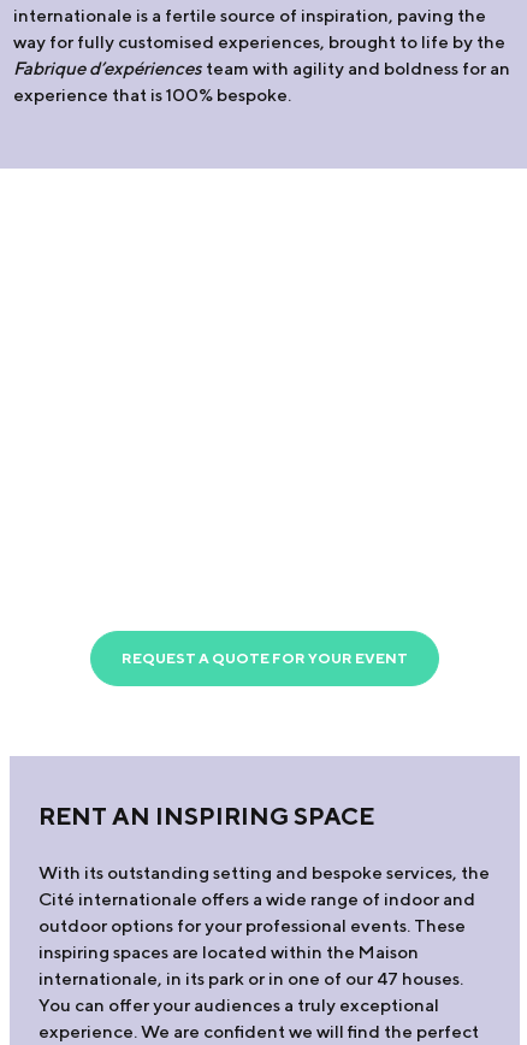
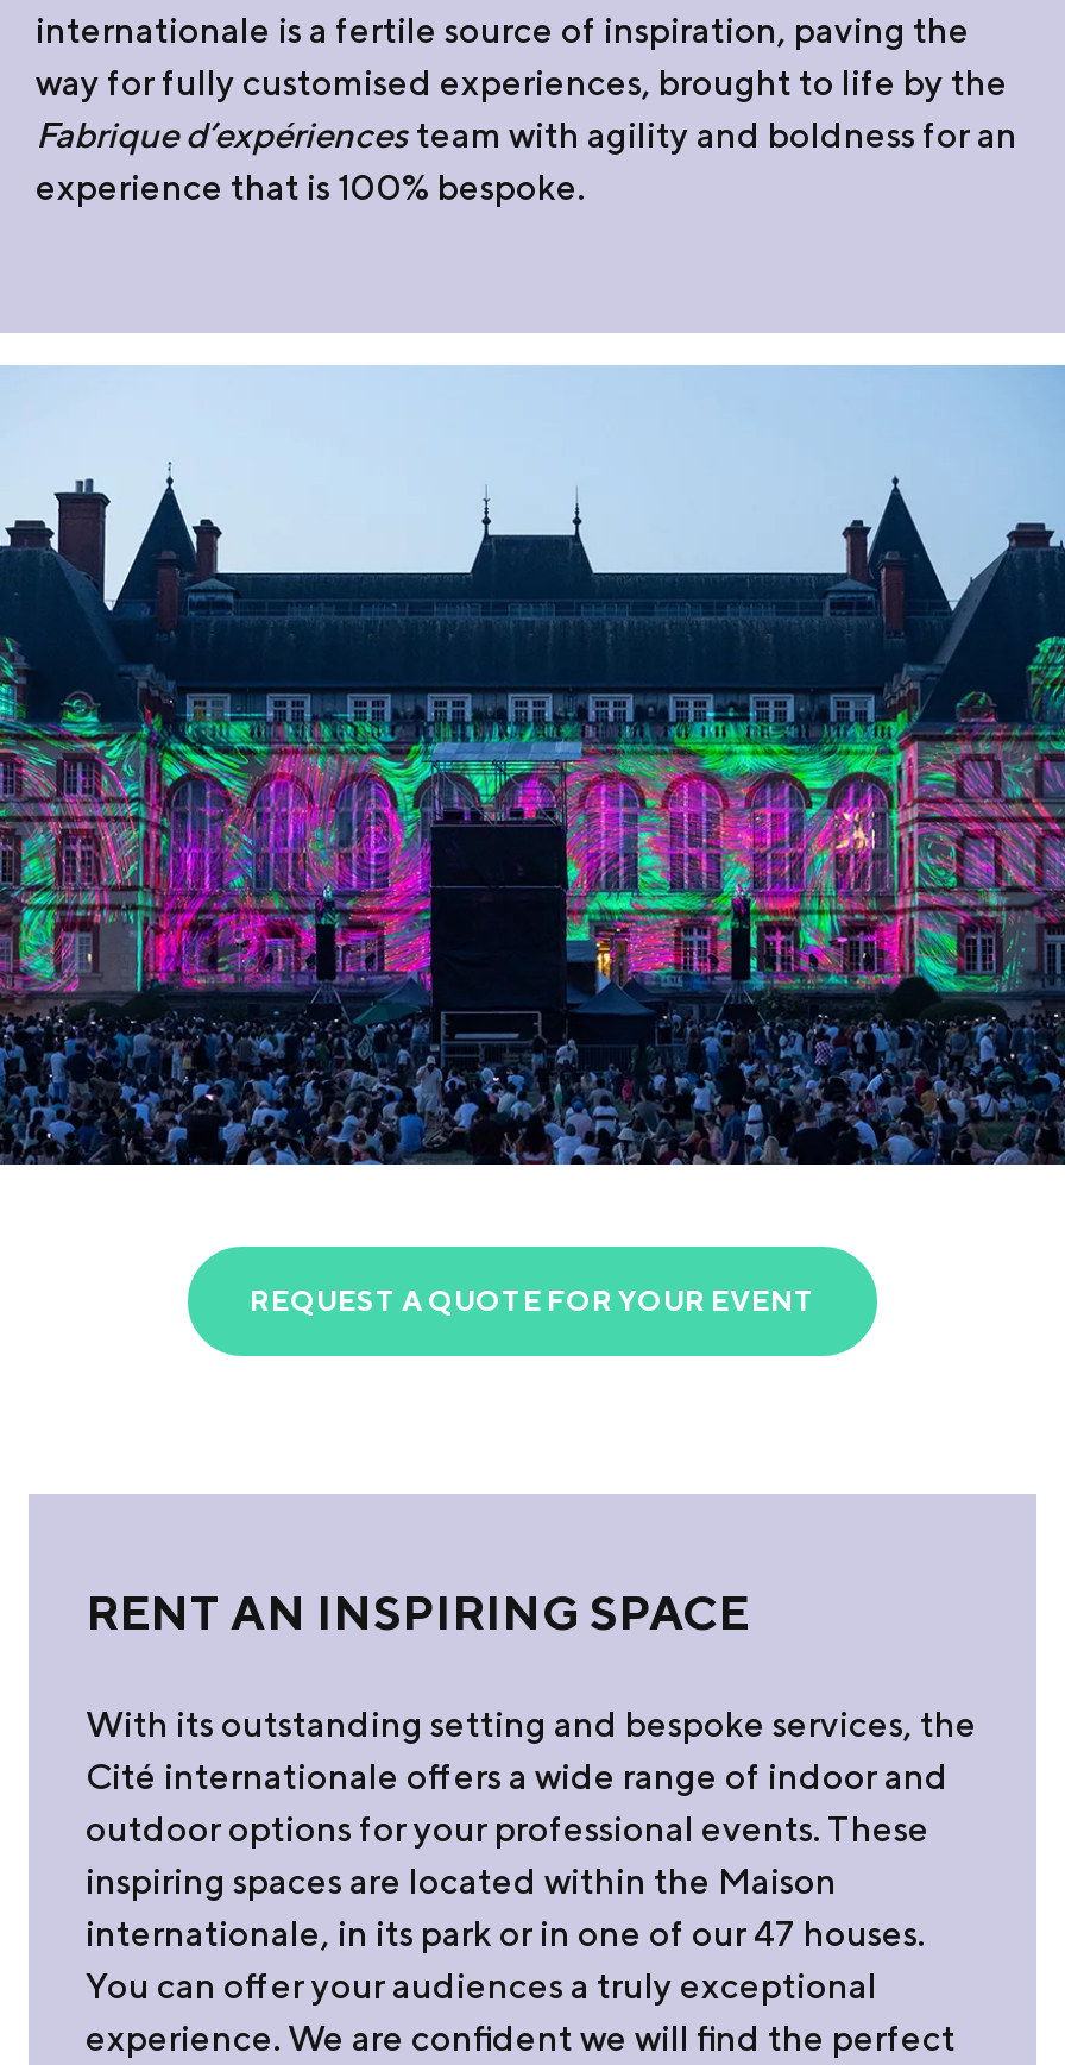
+ [image]
